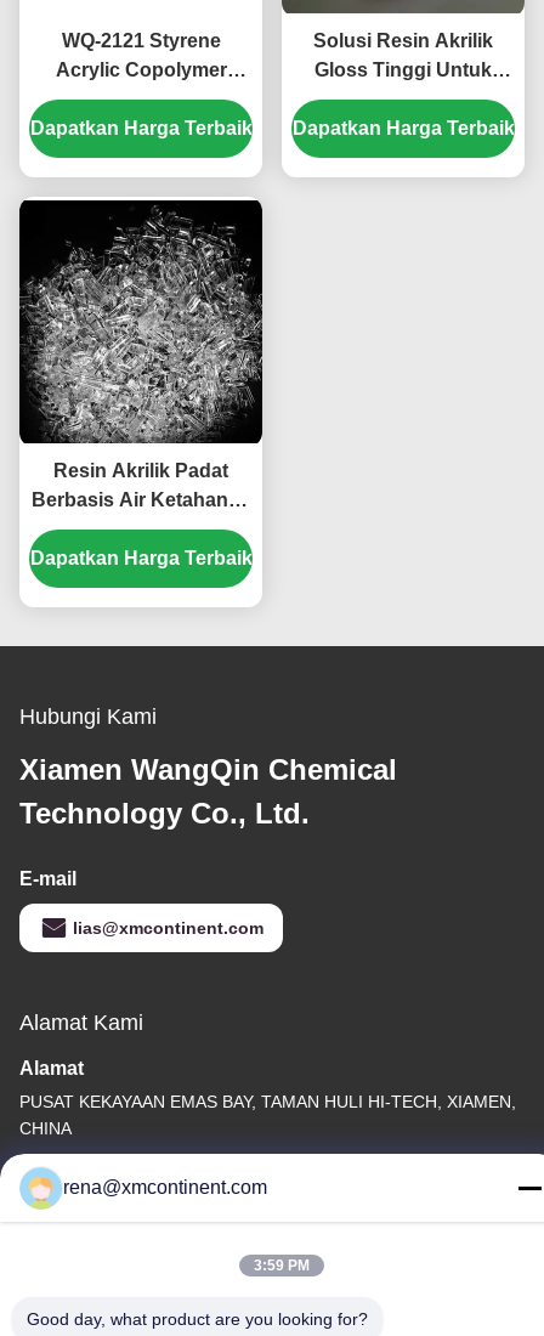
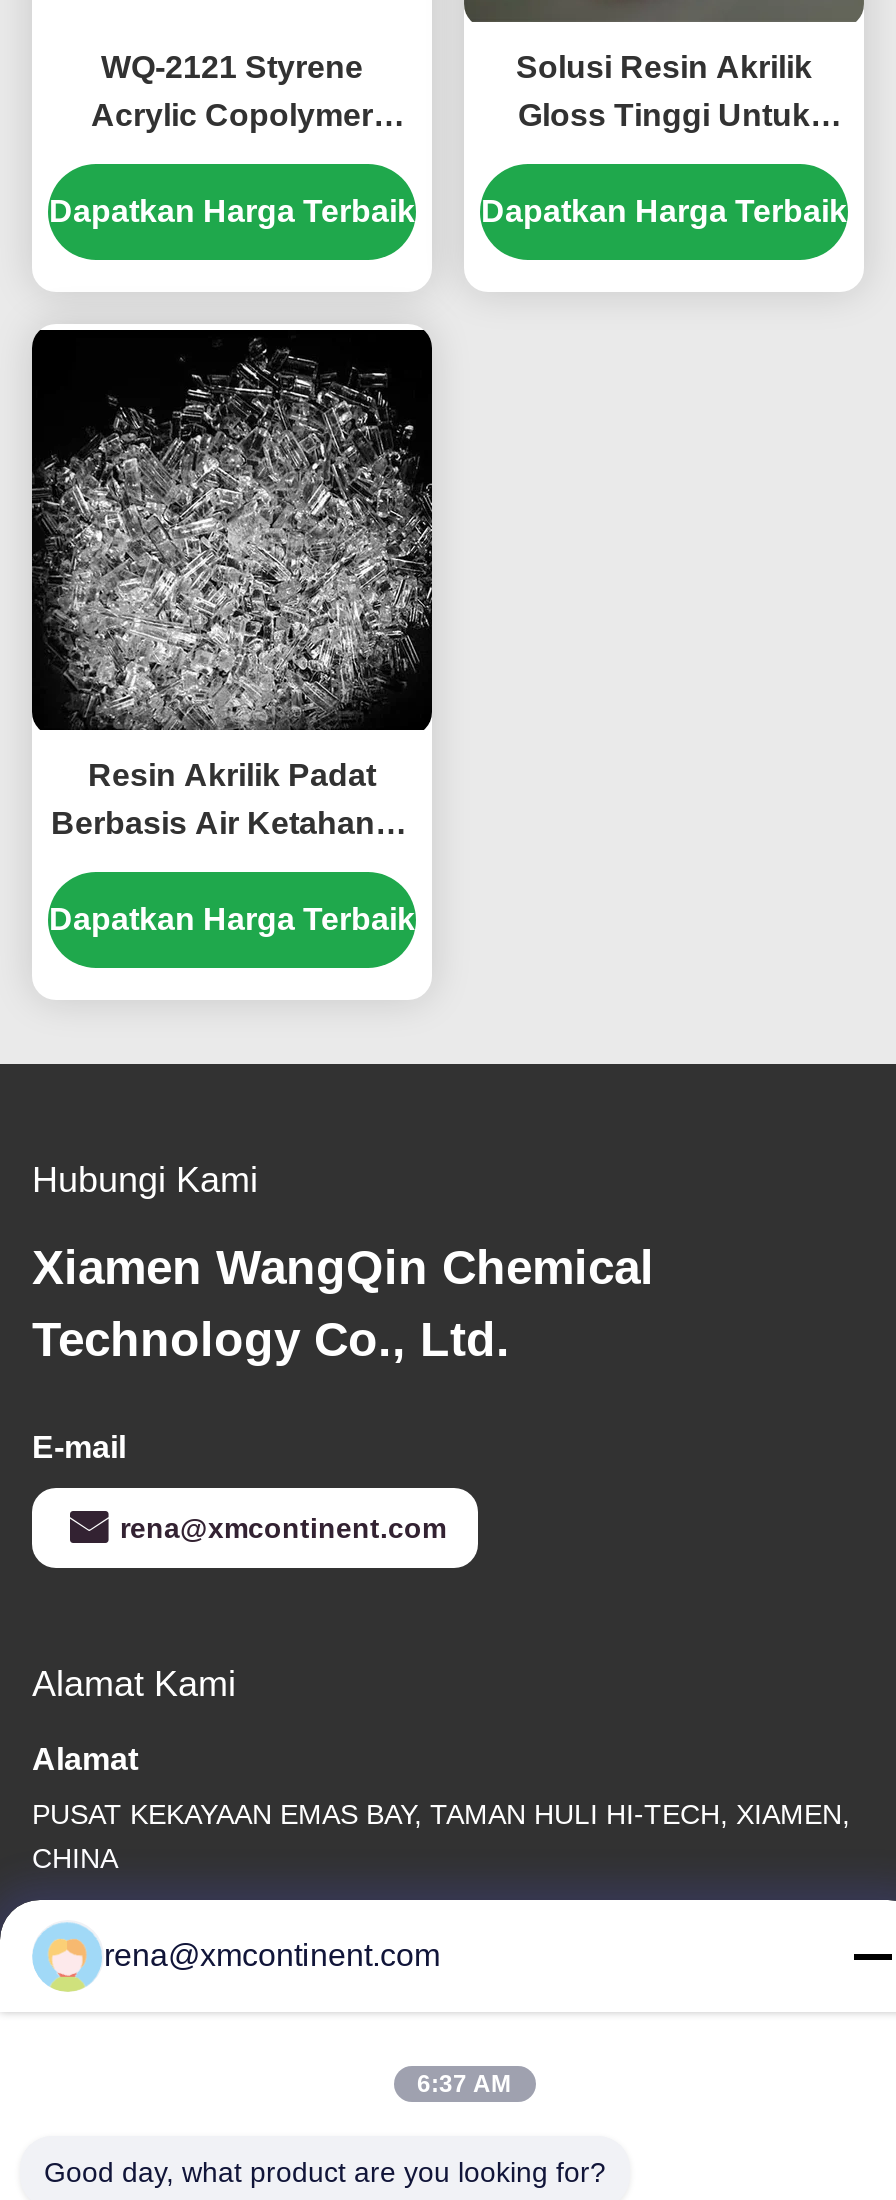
- lias@xmcontinent.com
+ rena@xmcontinent.com

- 3:59 PM
+ 6:37 AM
